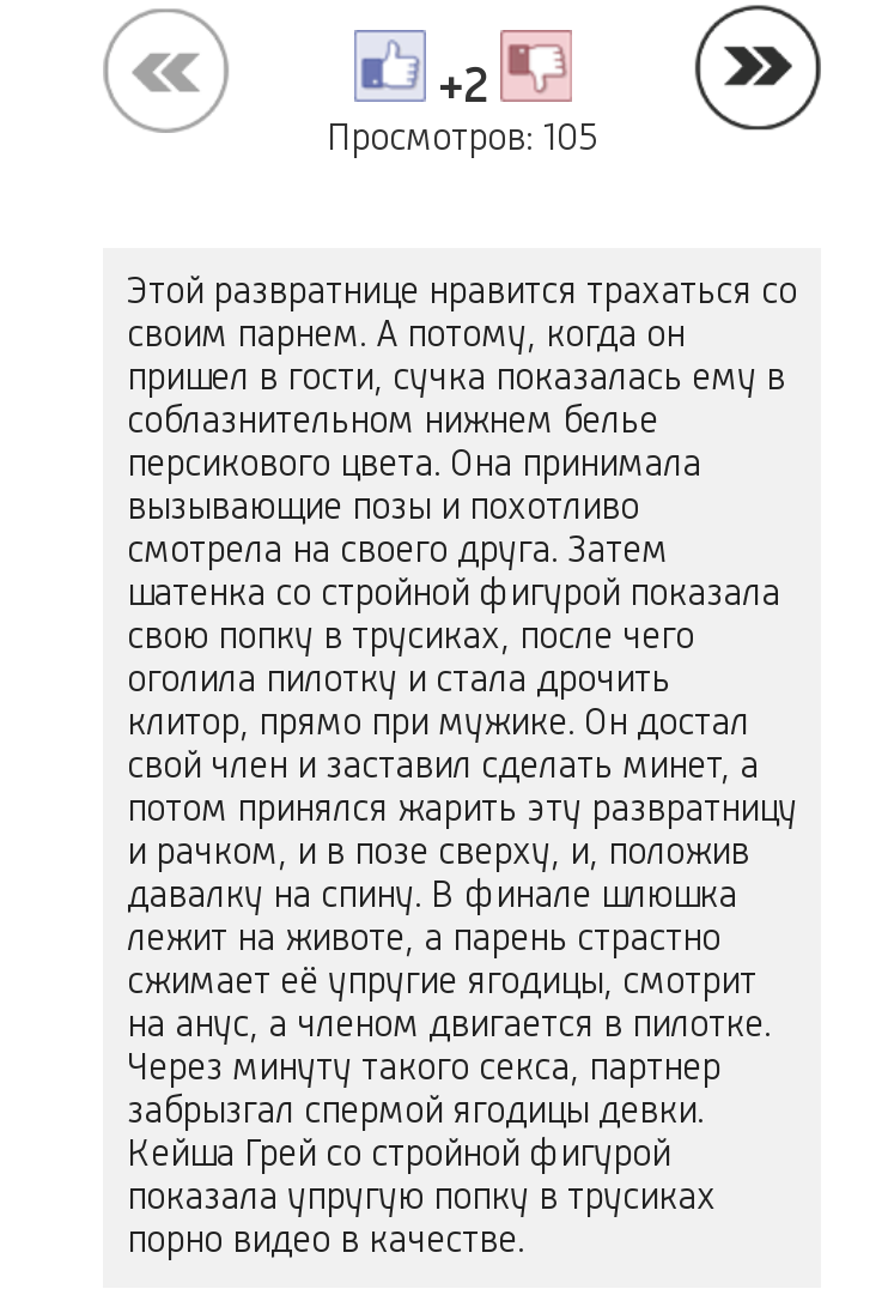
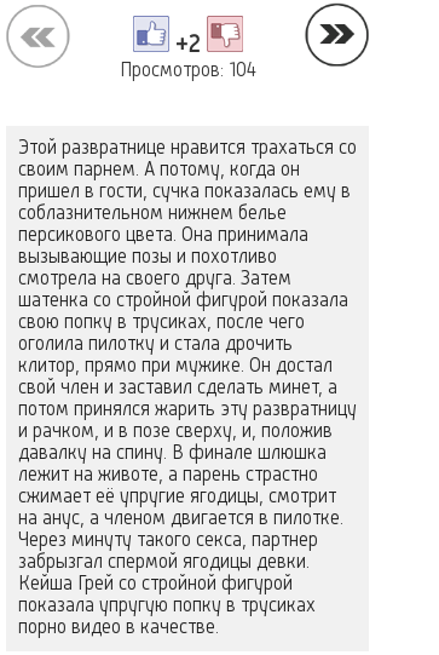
- Просмотров: 105
+ Просмотров: 104
